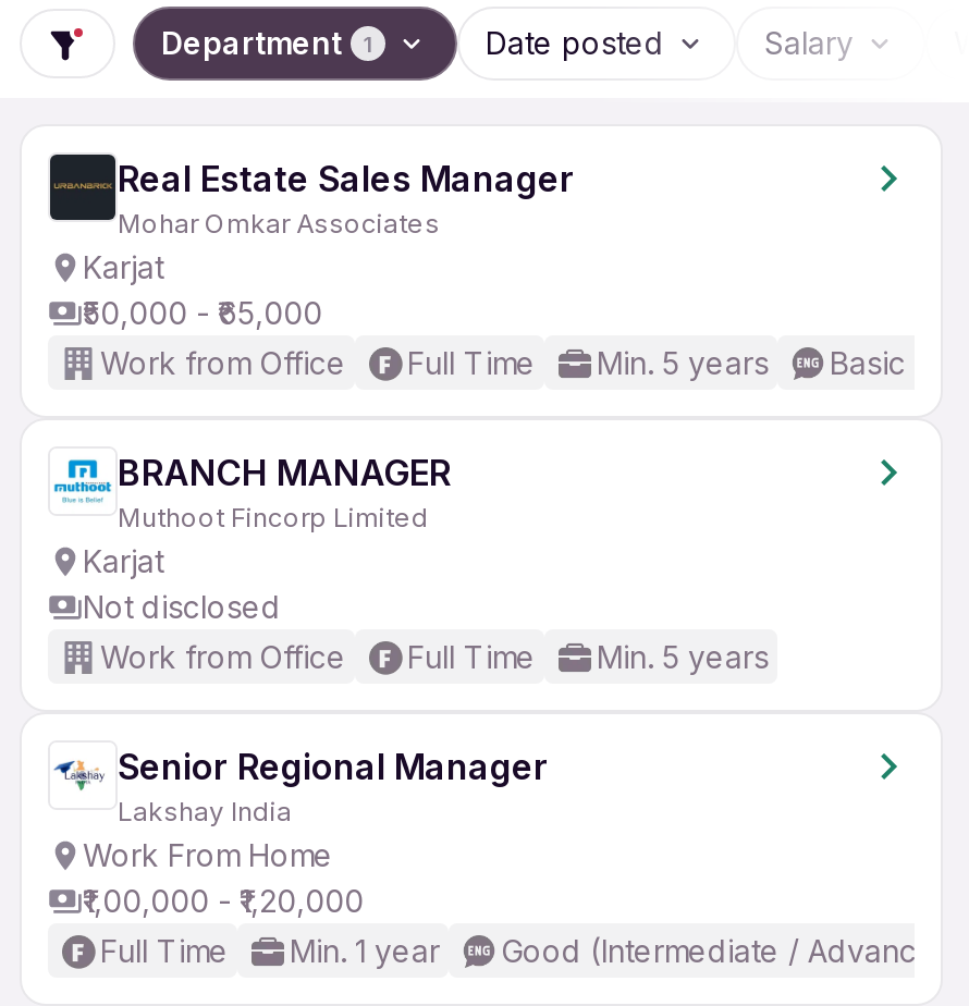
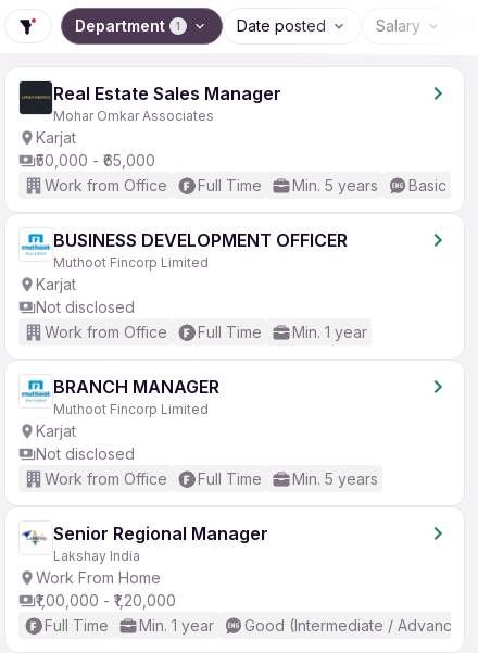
+ BUSINESS DEVELOPMENT OFFICER
+ Muthoot Fincorp Limited
+ Karjat
+ Not disclosed
+ Work from Office
+ Full Time
+ Min. 1 year
